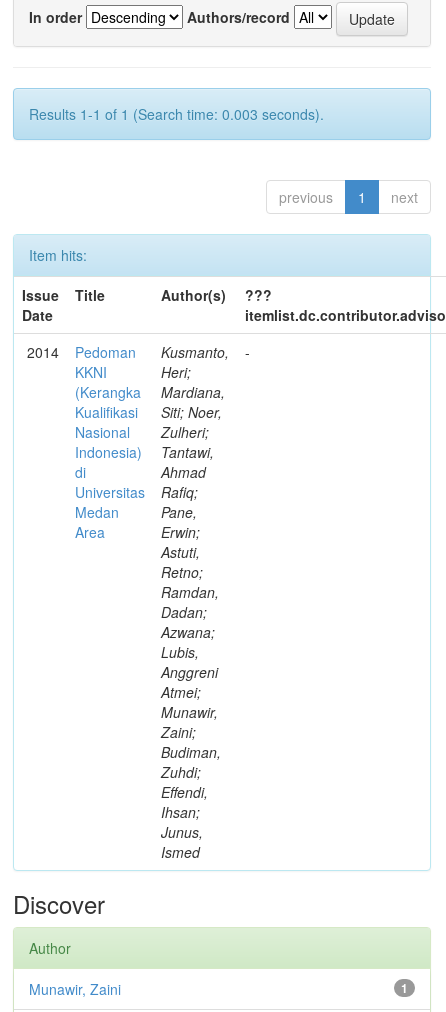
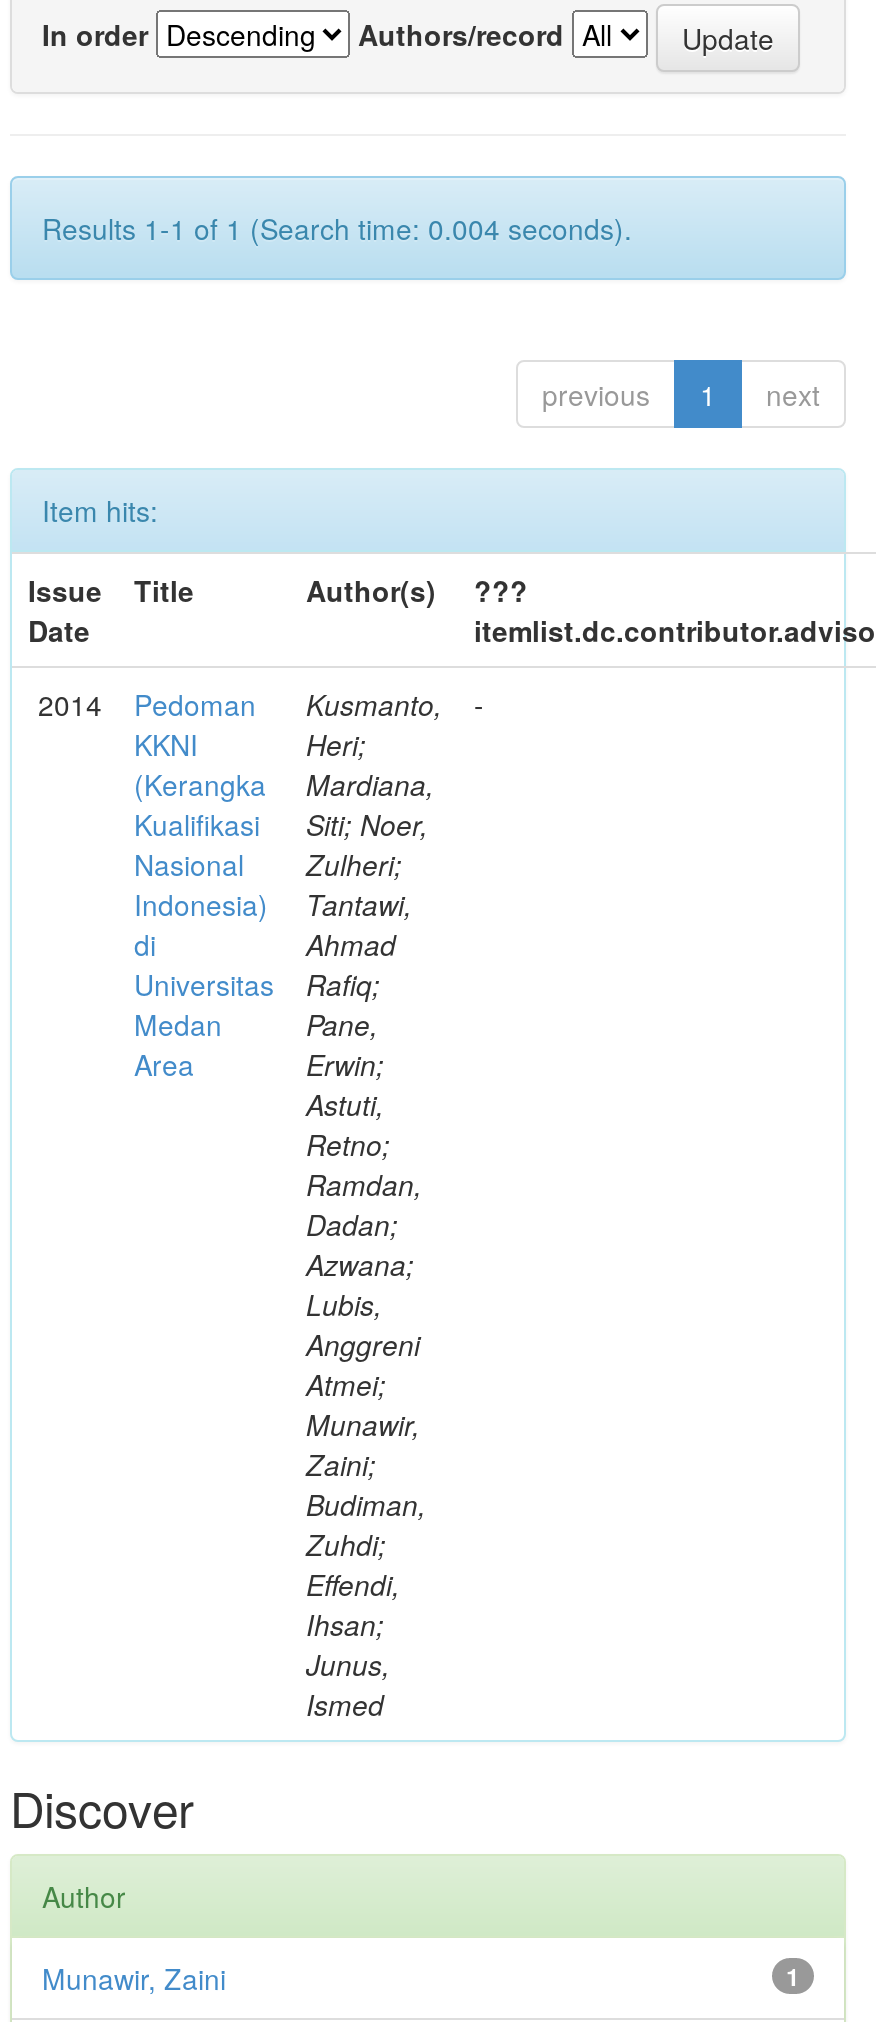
- Results 1-1 of 1 (Search time: 0.003 seconds).
+ Results 1-1 of 1 (Search time: 0.004 seconds).
